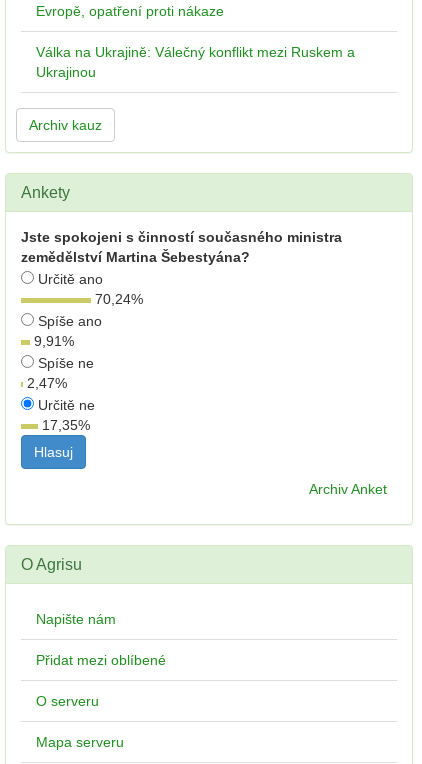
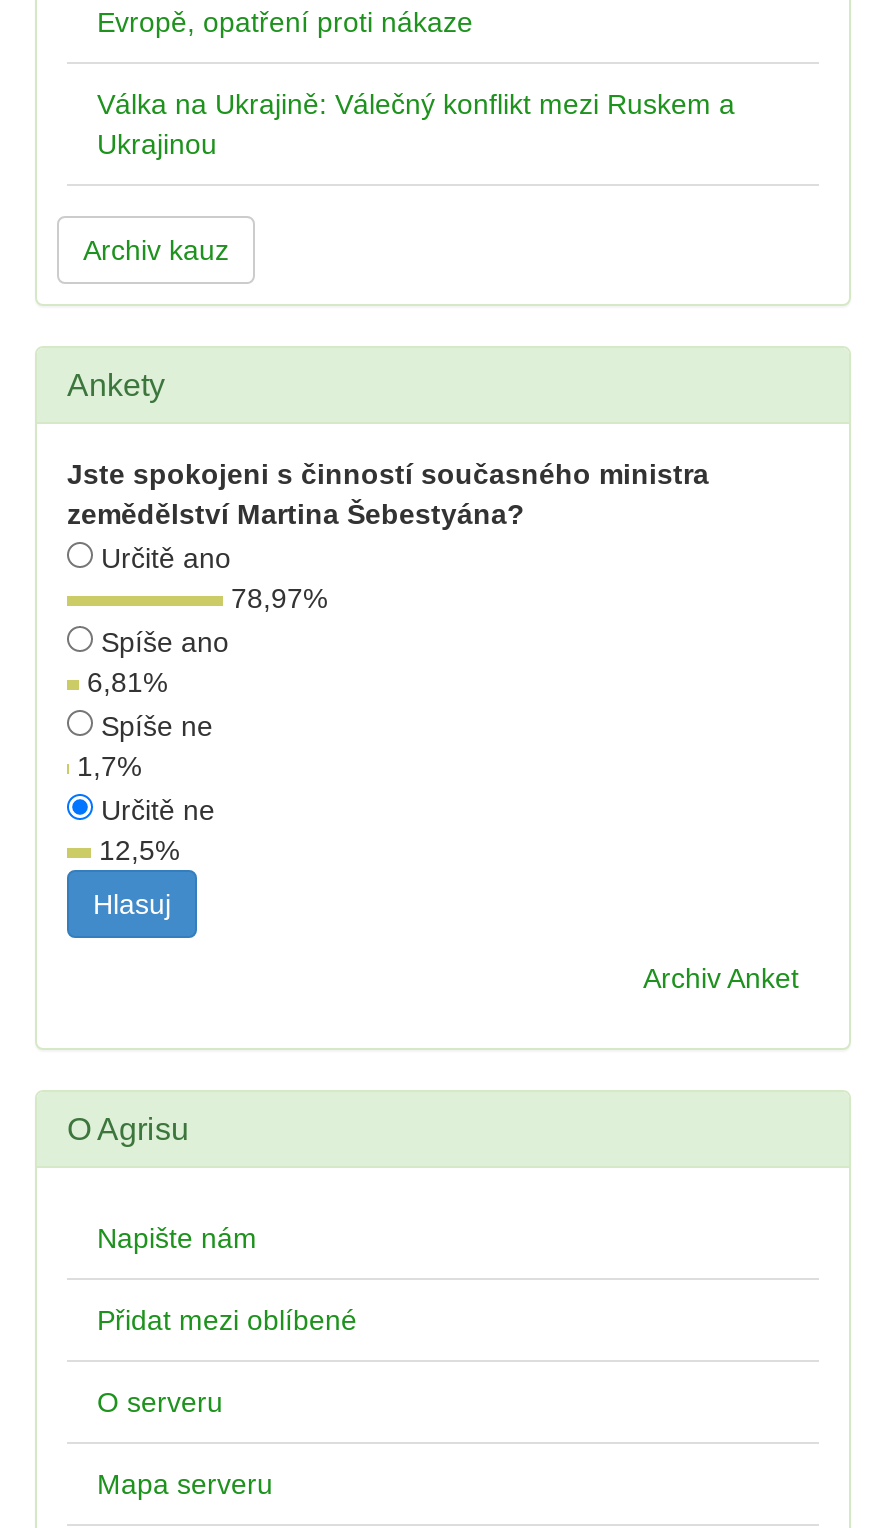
- 70,24%
+ 78,97%

- 9,91%
+ 6,81%

- 2,47%
+ 1,7%

- 17,35%
+ 12,5%
